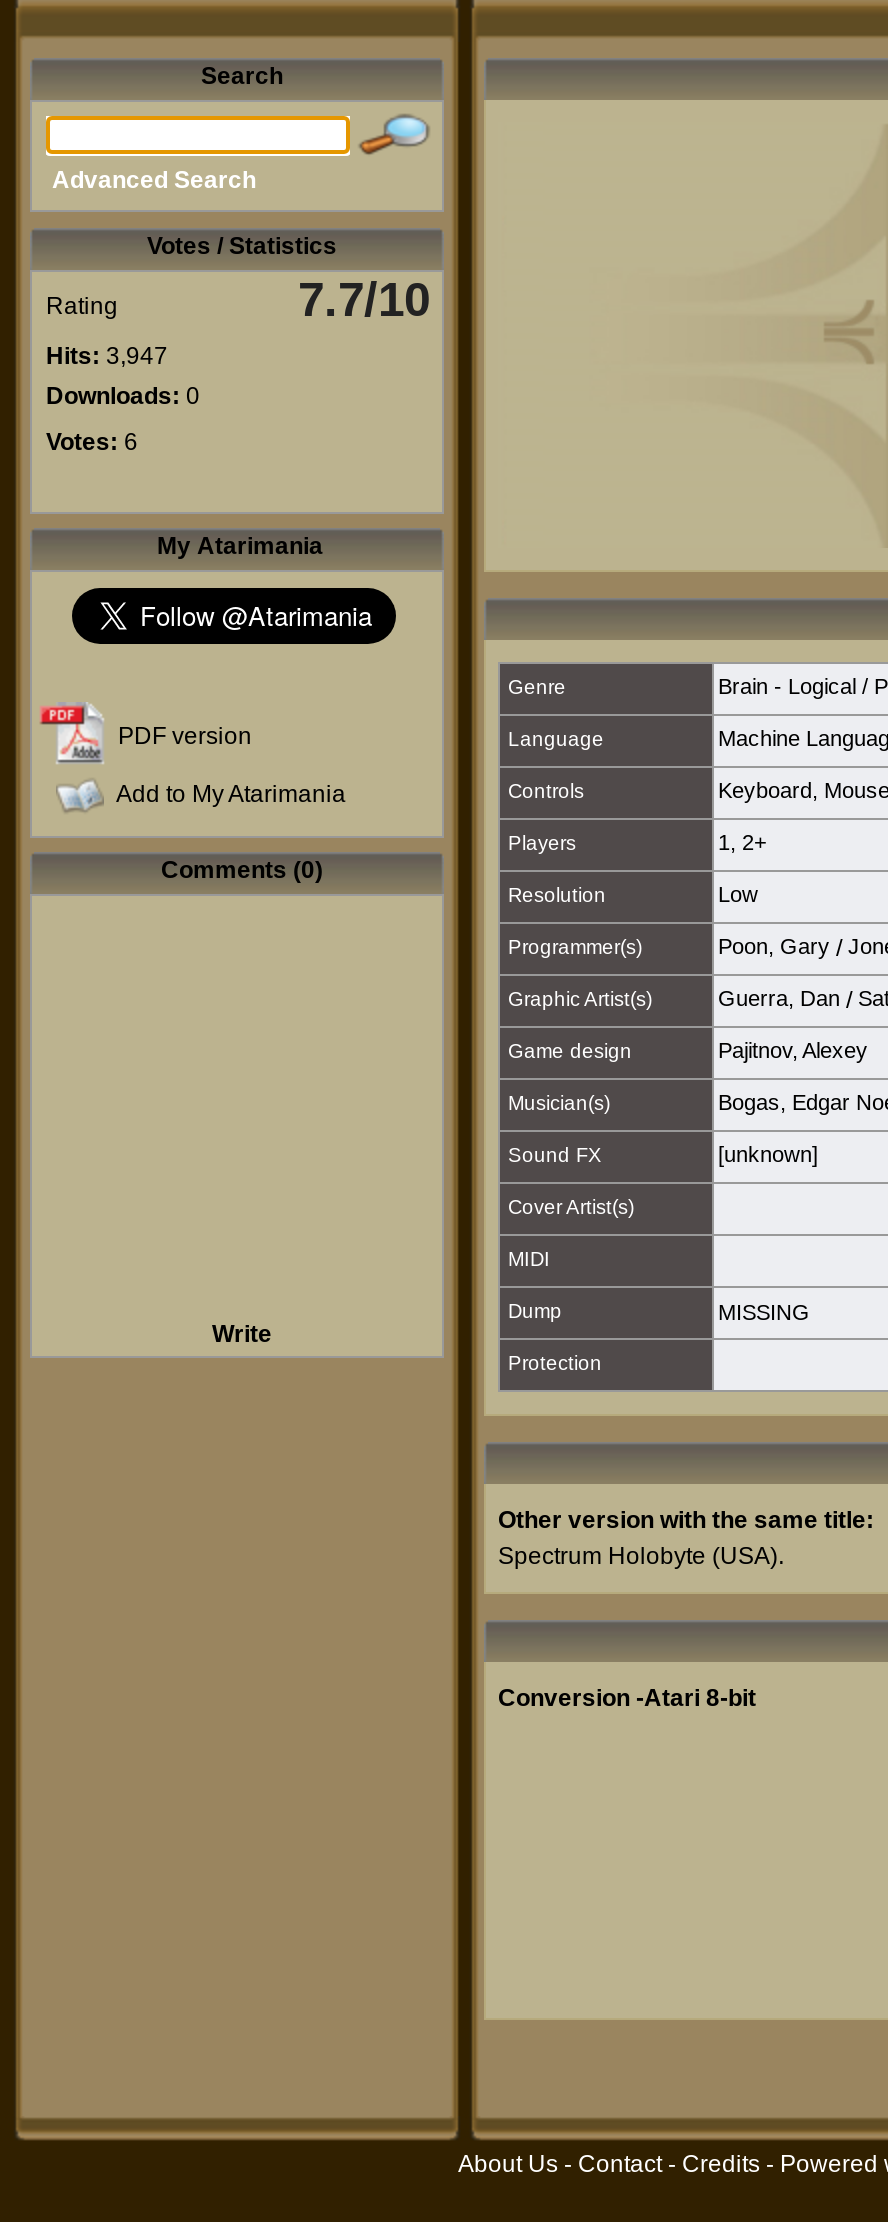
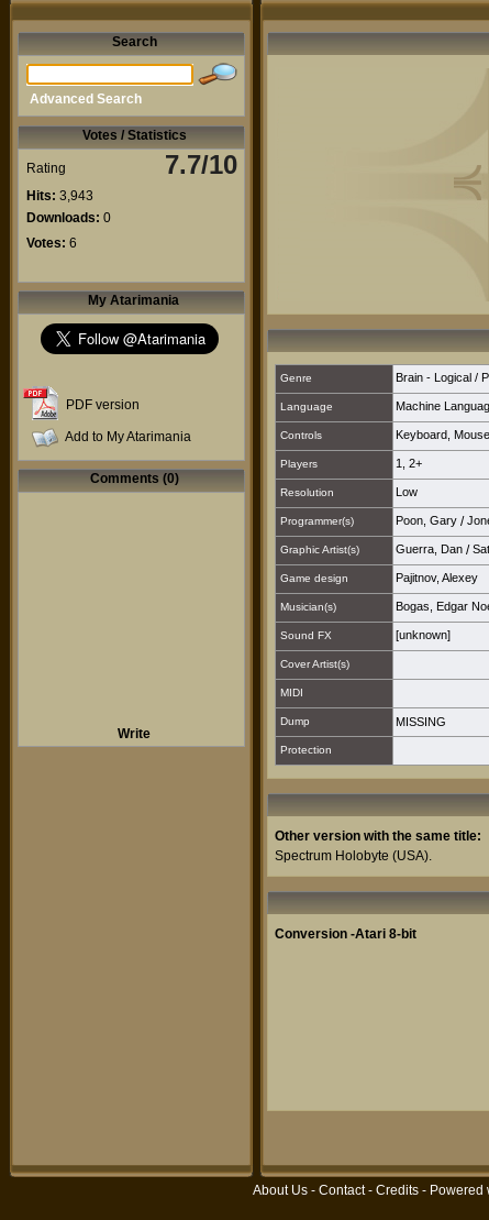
- Hits: 3,947
+ Hits: 3,943
